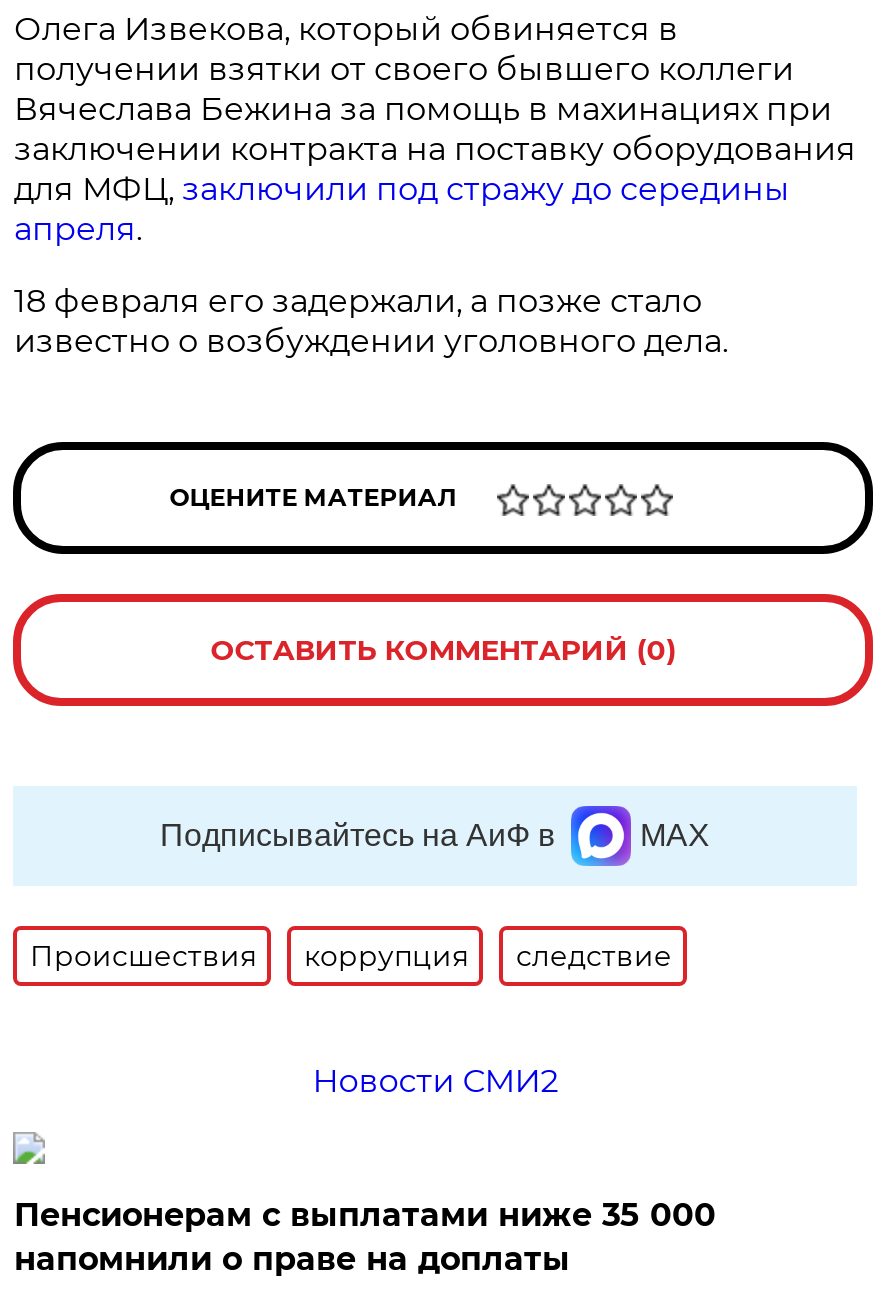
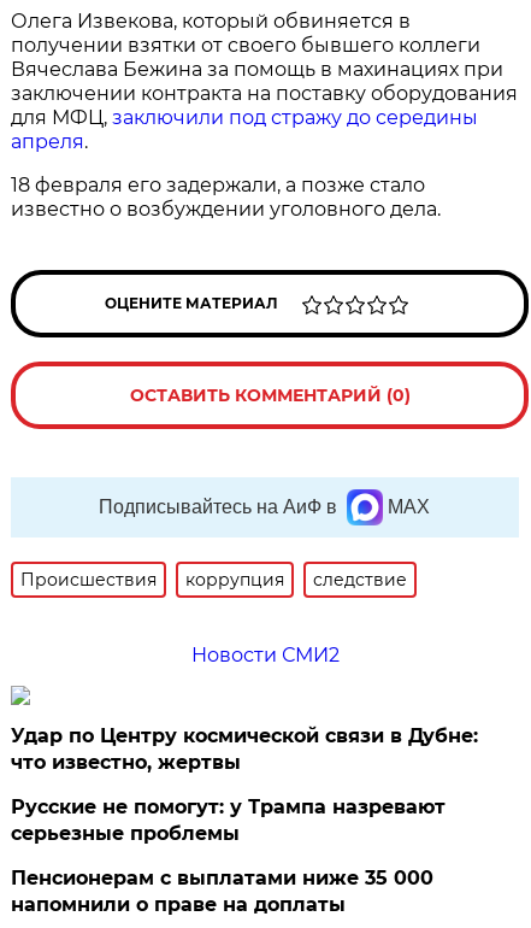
+ Удар по Центру космической связи в Дубне:
+ что известно, жертвы
+ Русские не помогут: у Трампа назревают
+ серьезные проблемы
